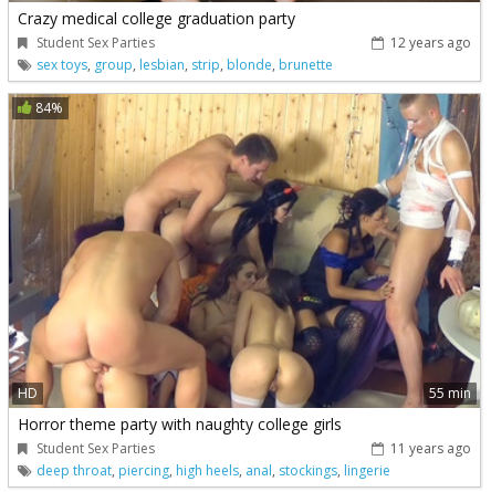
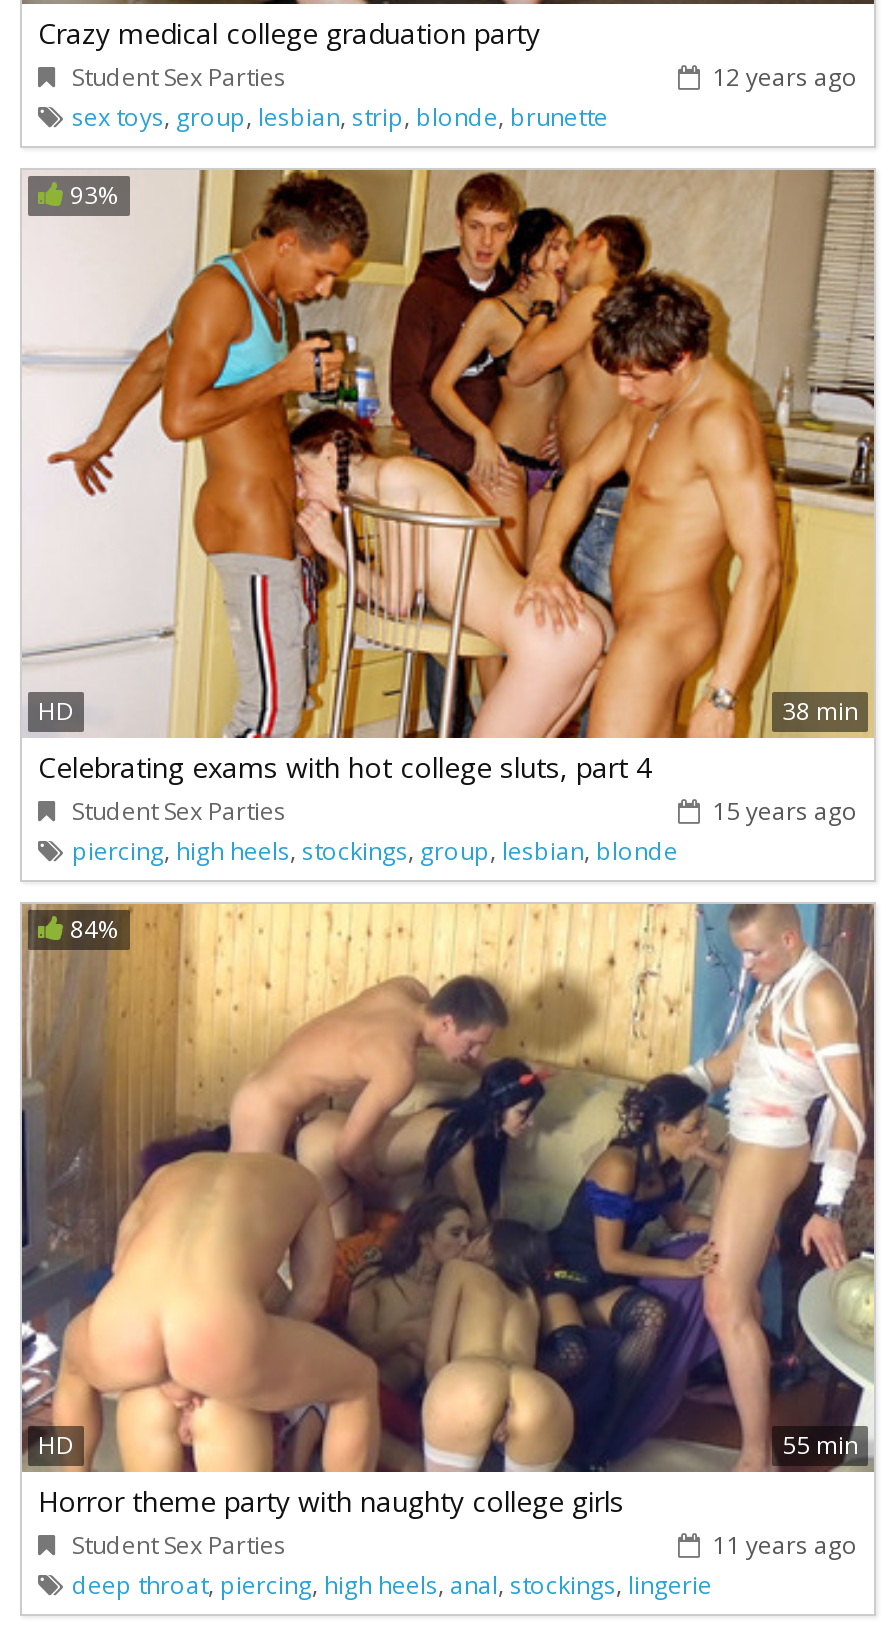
+ [image]
+ 93%

+ 38 min
+ HD
+ Celebrating exams with hot college sluts, part 4
+ Student Sex Parties
+ 15 years ago
+ piercing, high heels, stockings, group, lesbian, blonde
